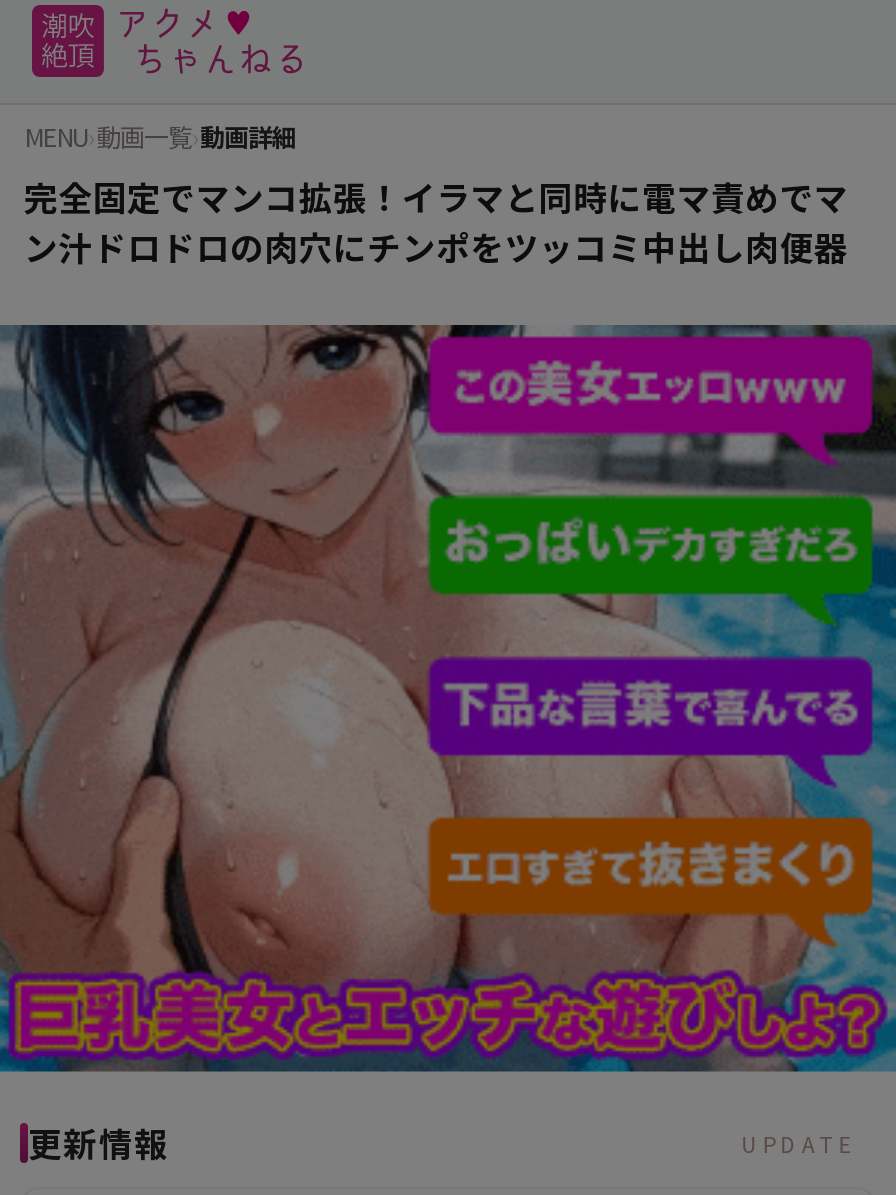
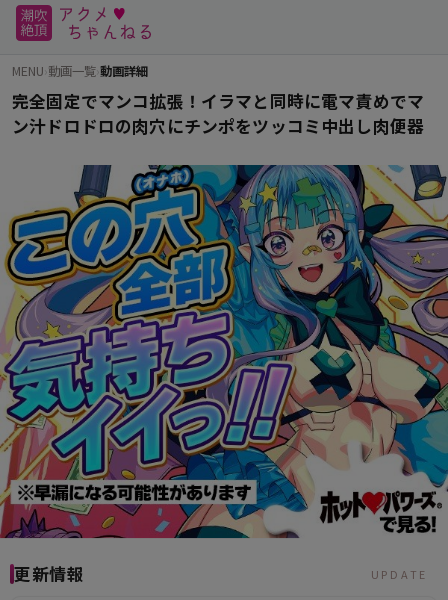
- [image]
+ [image]
